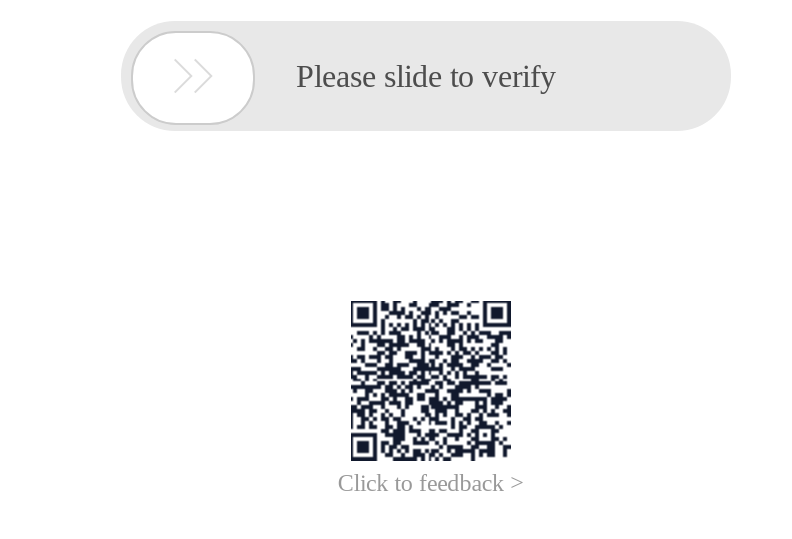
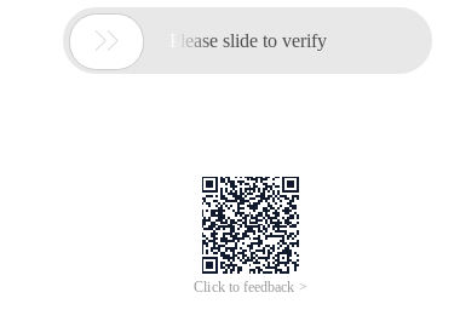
- [image]
+ [image]
